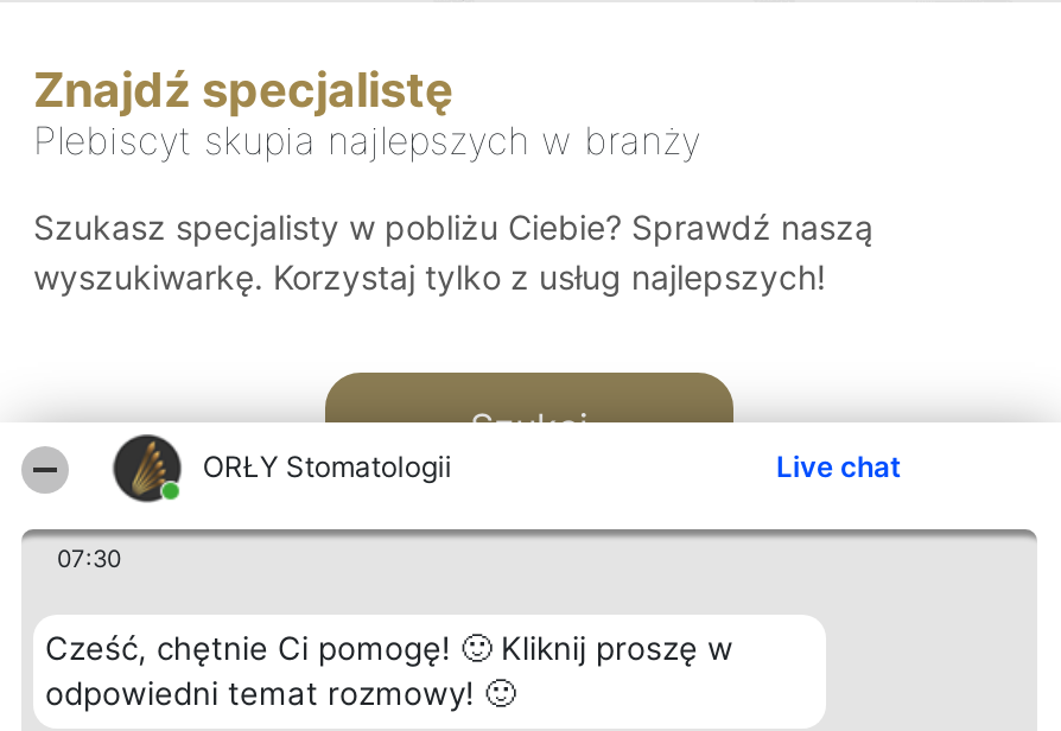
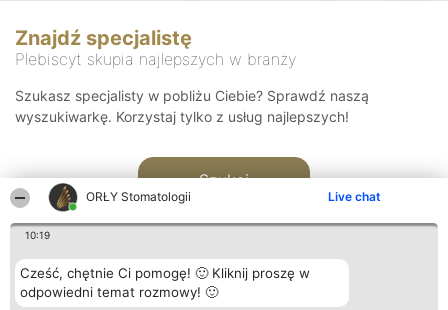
- 07:30
+ 10:19
